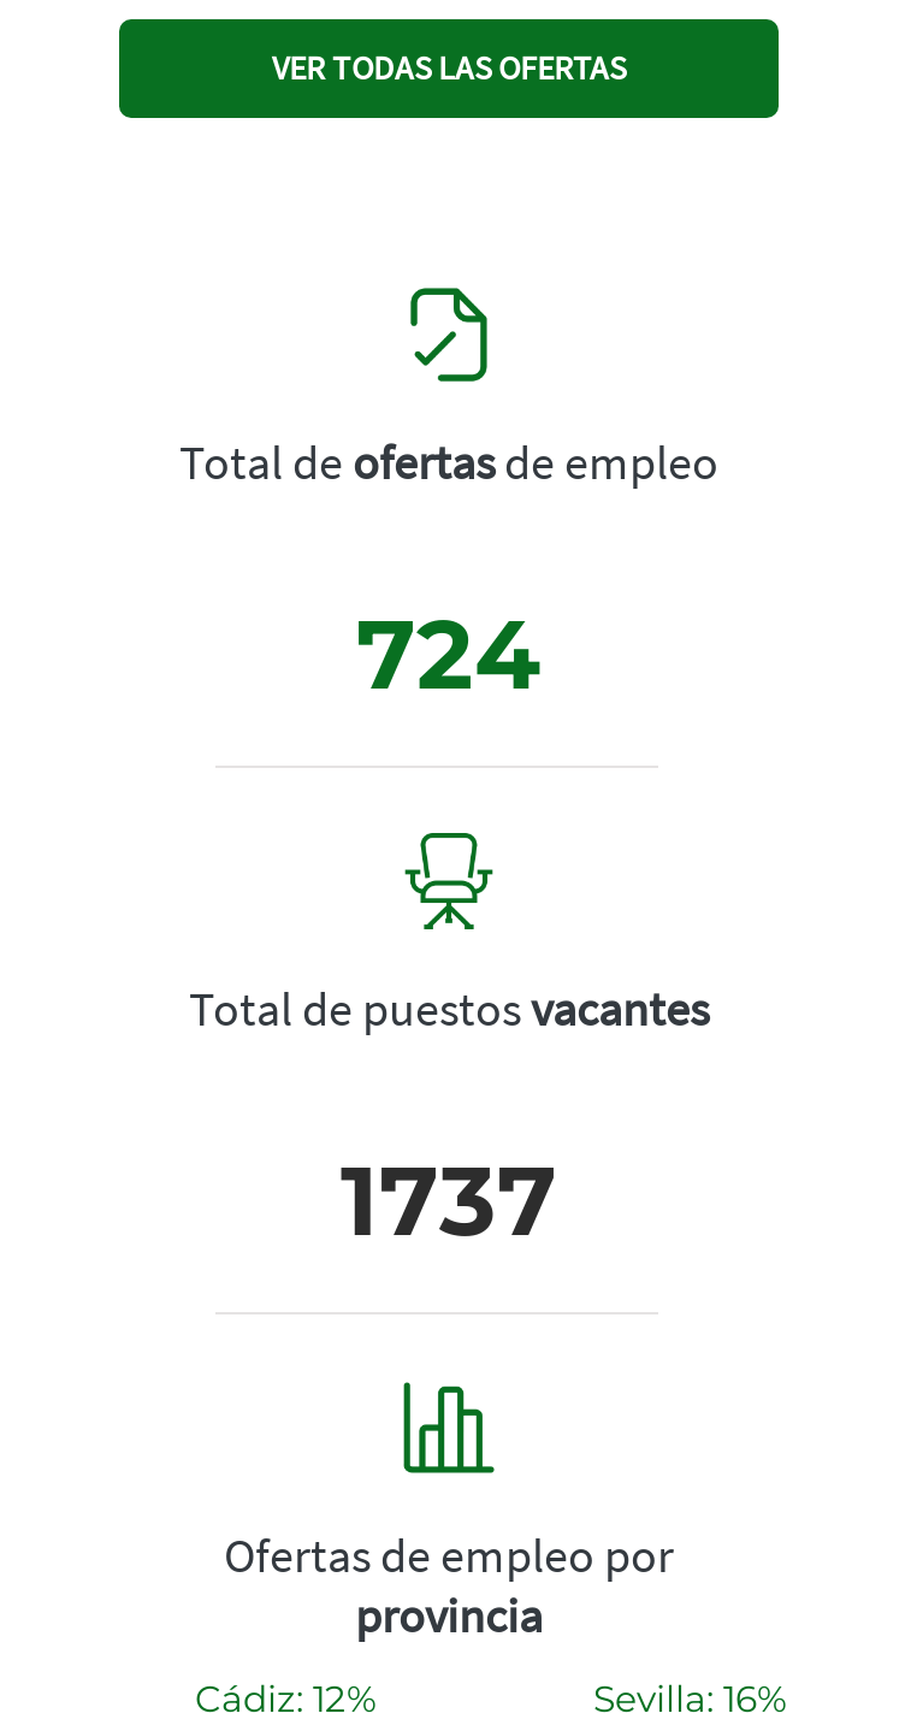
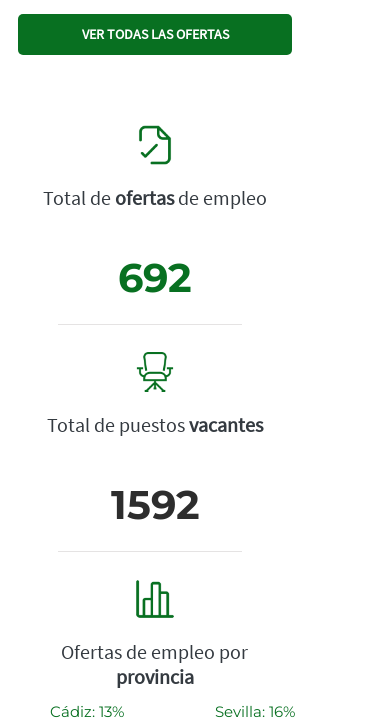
- 724
+ 692

- 1737
+ 1592

- Cádiz: 12%
+ Cádiz: 13%
